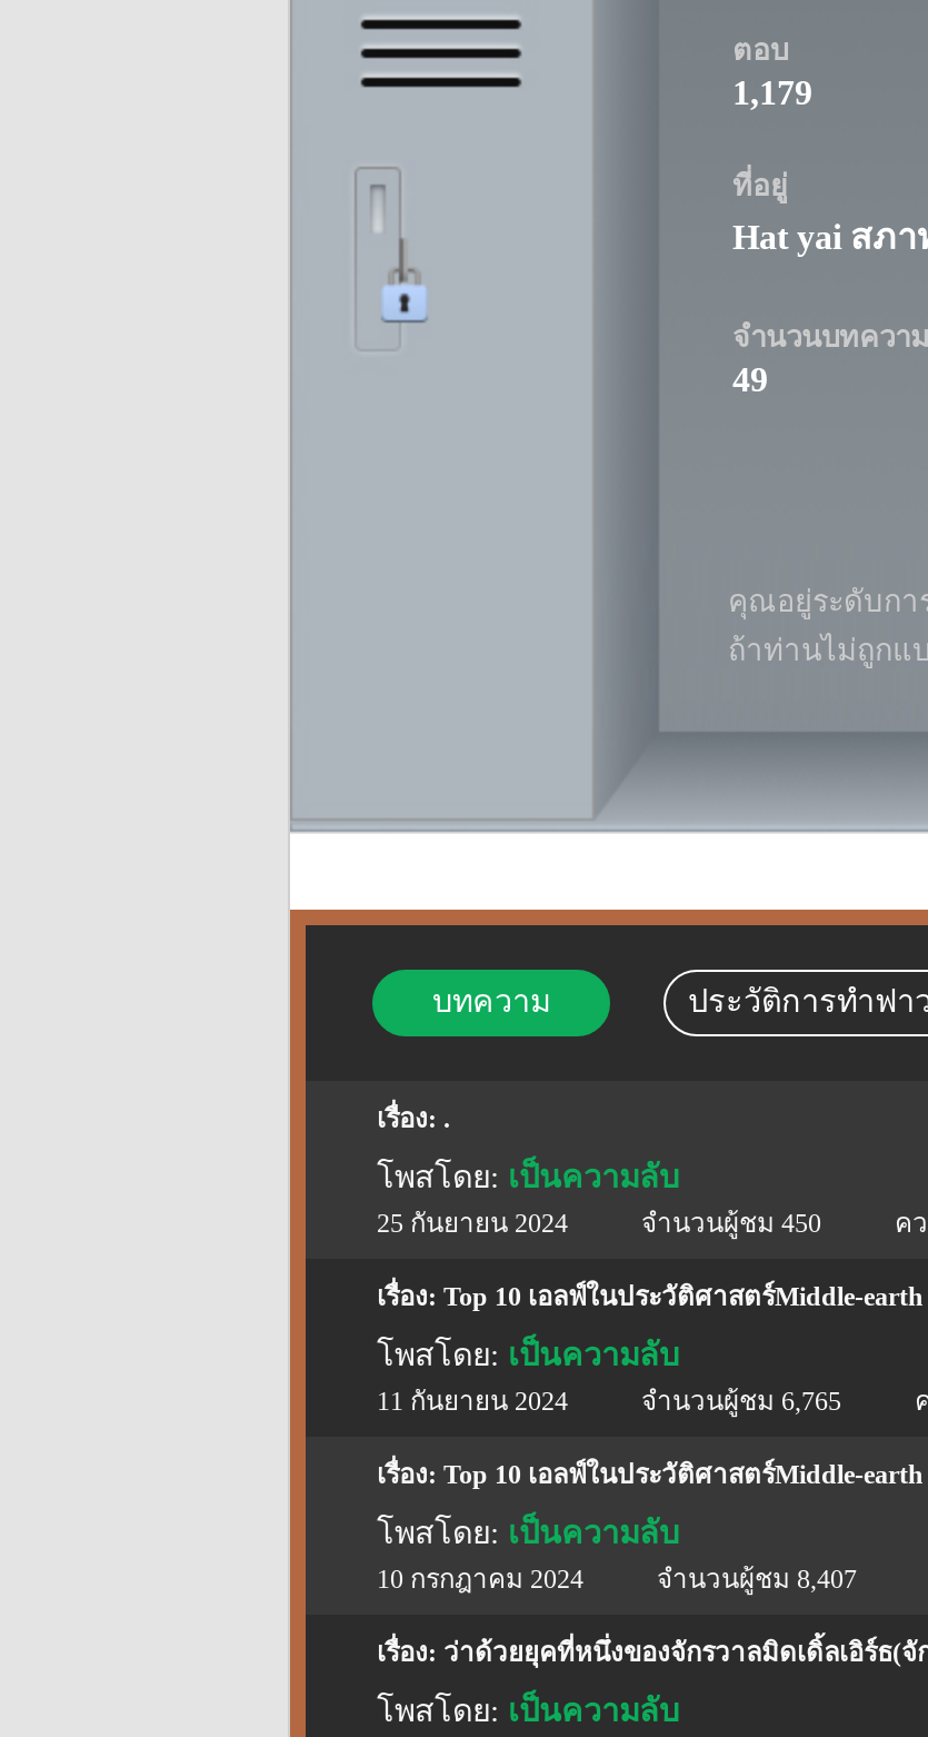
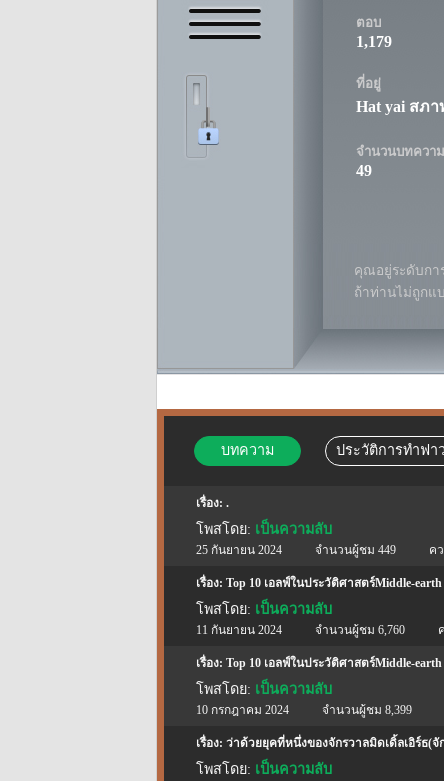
- จำนวนผู้ชม 450
+ จำนวนผู้ชม 449

- จำนวนผู้ชม 6,765
+ จำนวนผู้ชม 6,760

- จำนวนผู้ชม 8,407
+ จำนวนผู้ชม 8,399
